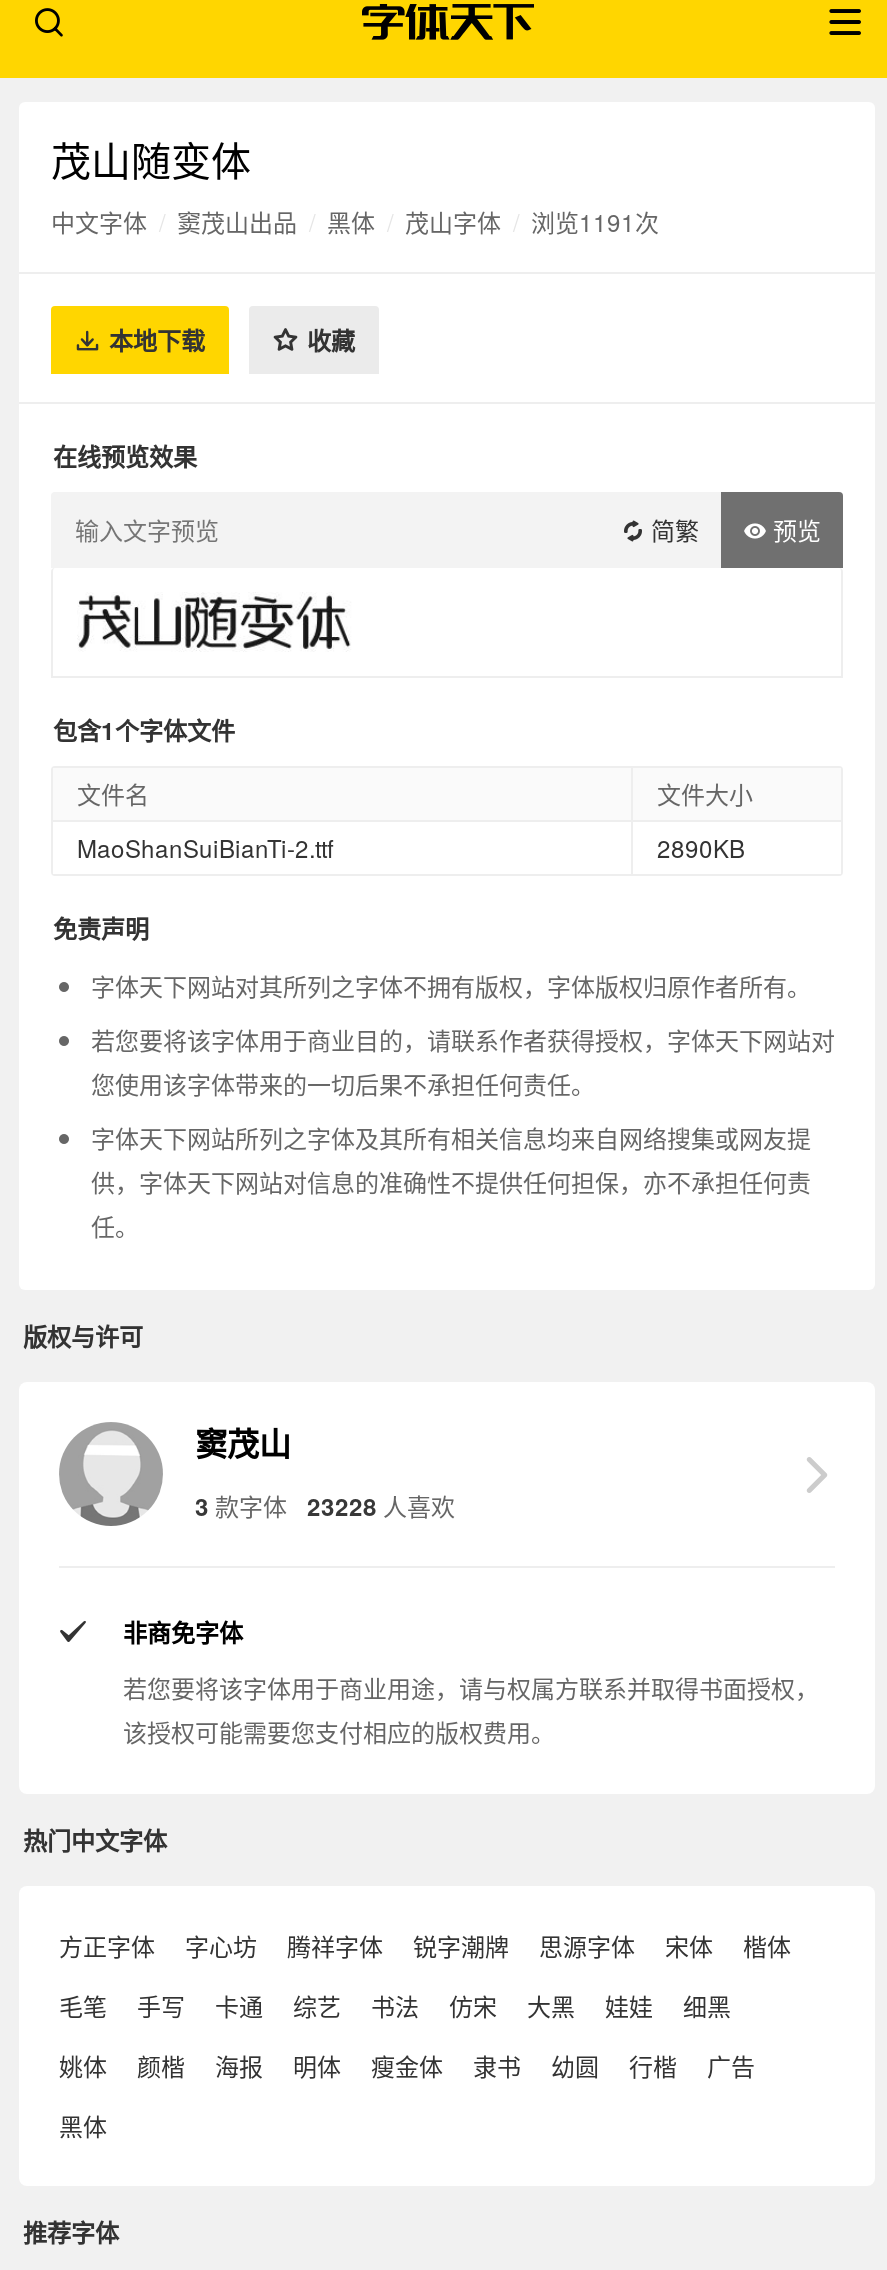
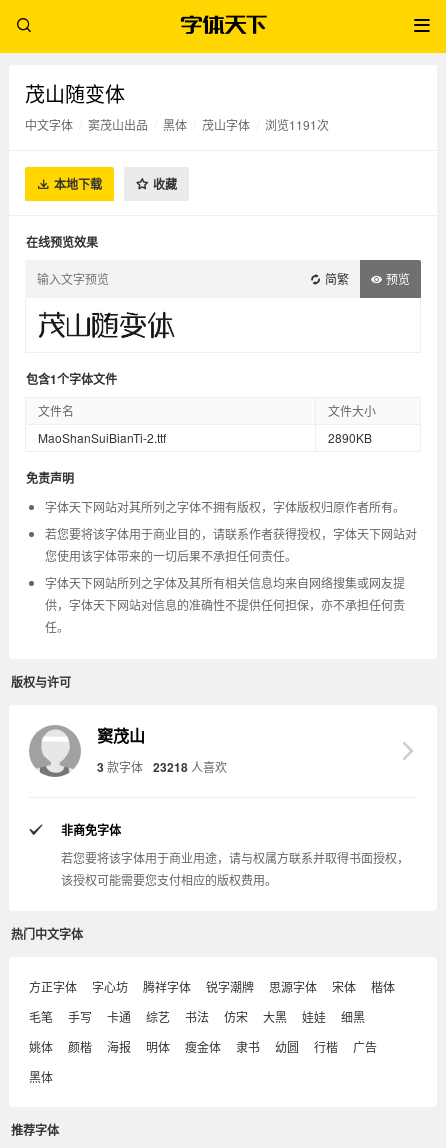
- 3 款字体 23228 人喜欢
+ 3 款字体 23218 人喜欢
